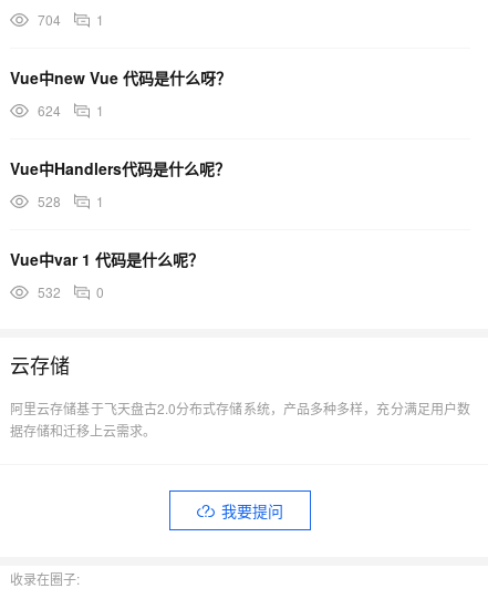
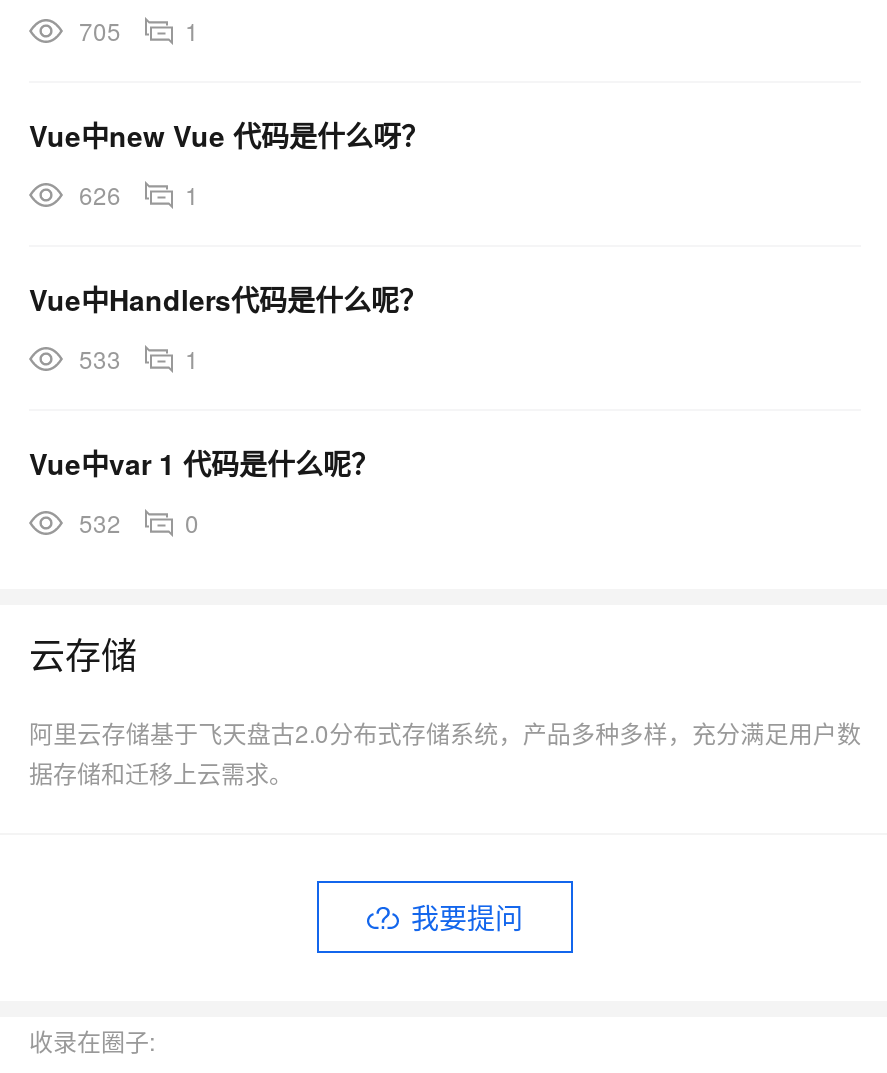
- 704 1
+ 705 1

- 624 1
+ 626 1

- 528 1
+ 533 1
